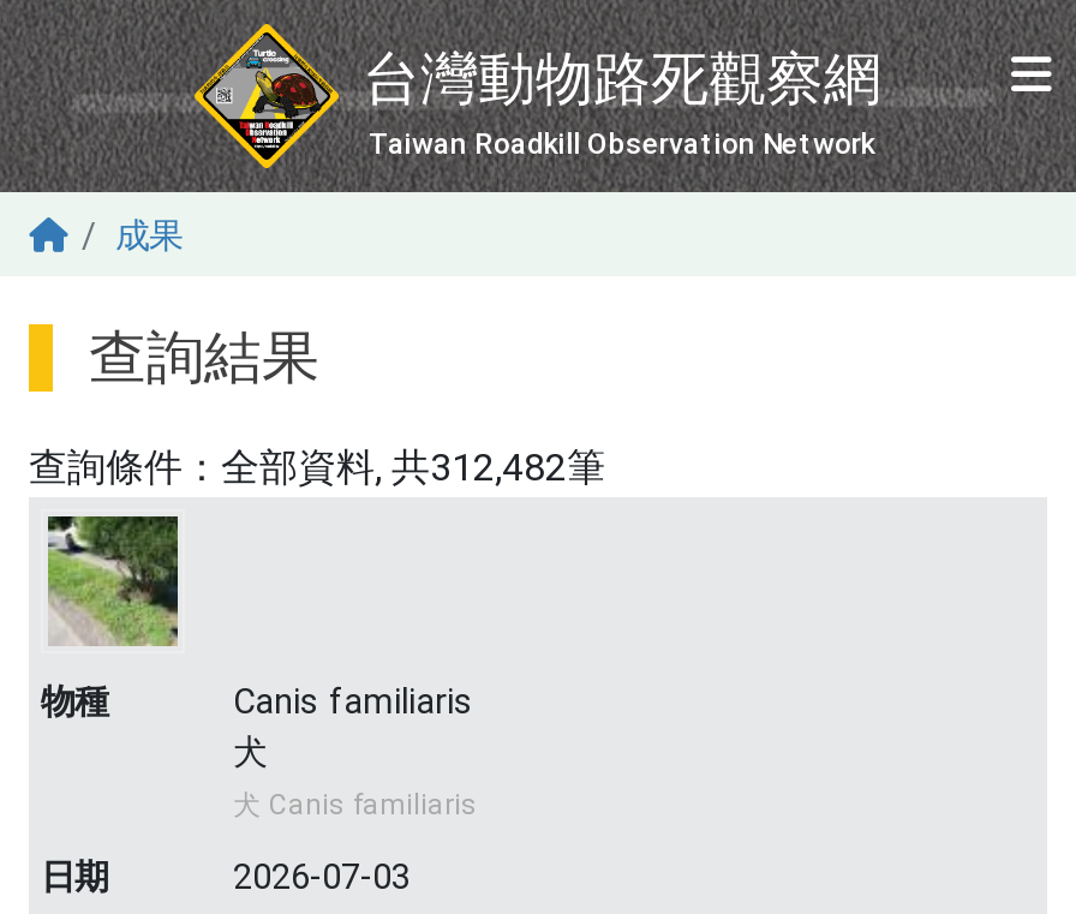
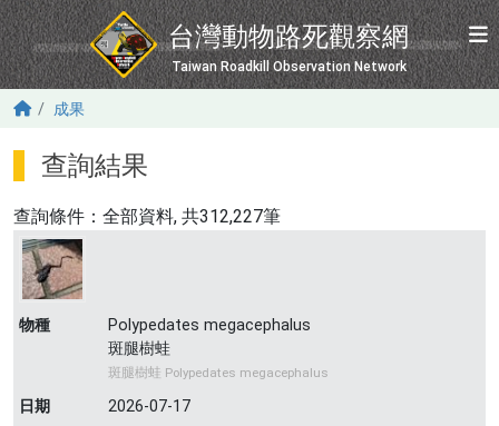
- 查詢條件：全部資料, 共312,482筆
+ 查詢條件：全部資料, 共312,227筆

- [image]
- Canis familiaris
- 犬
- 犬 Canis familiaris
+ [image]
+ Polypedates megacephalus
+ 斑腿樹蛙
+ 斑腿樹蛙 Polypedates megacephalus

- 2026-07-03
+ 2026-07-17
